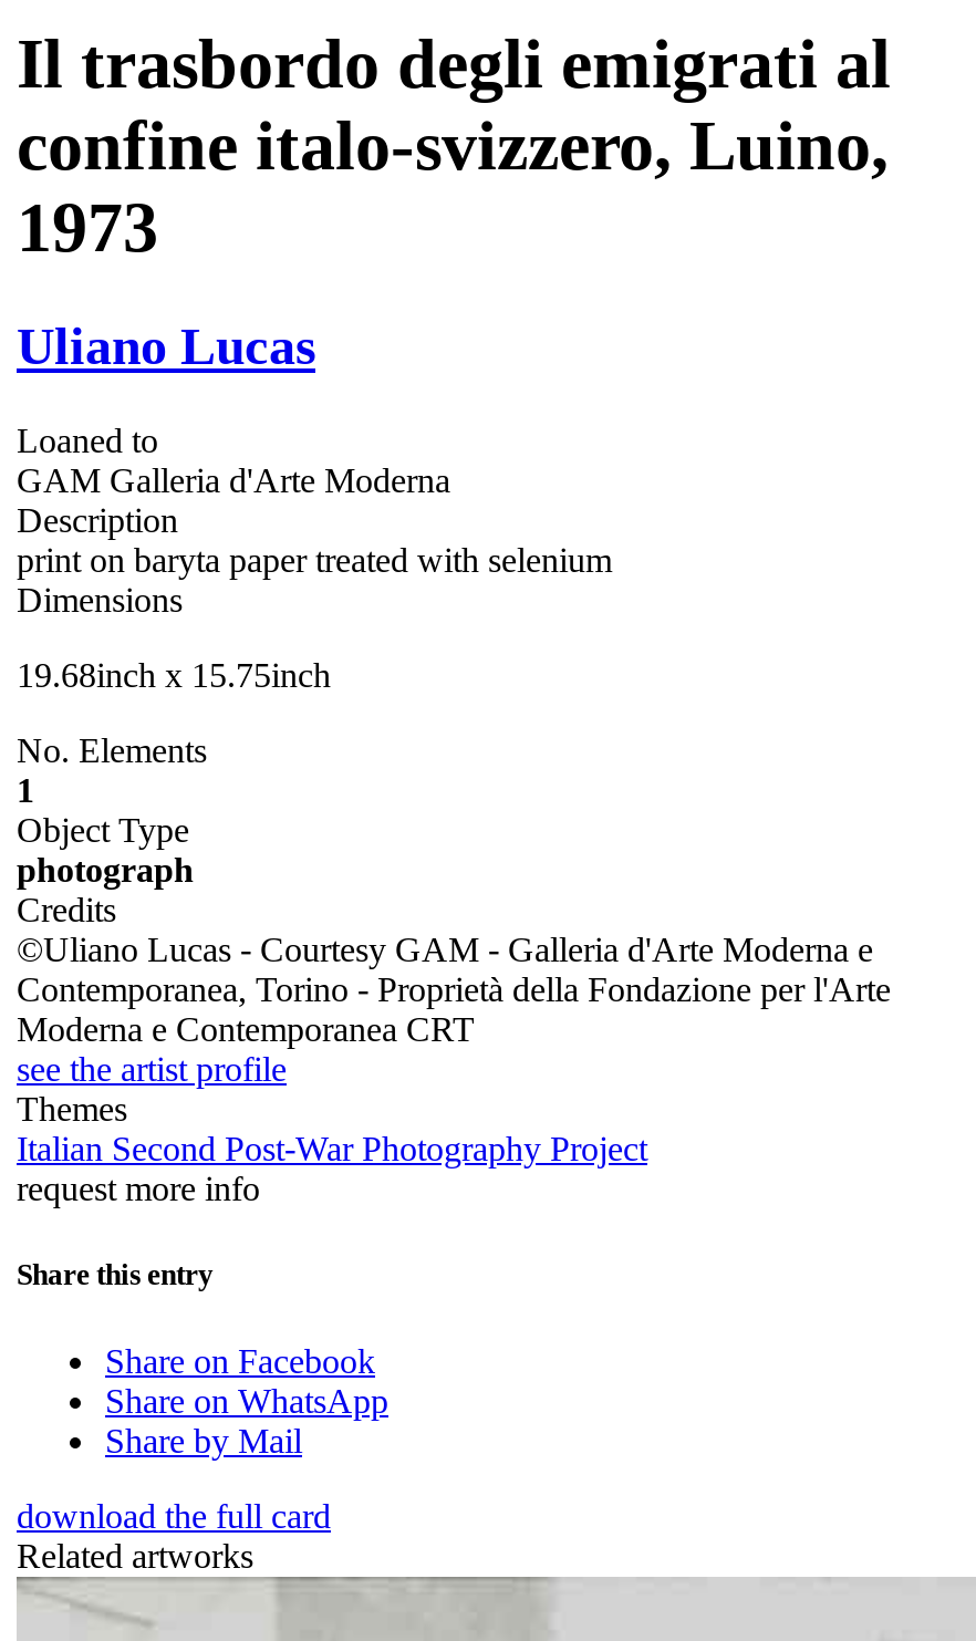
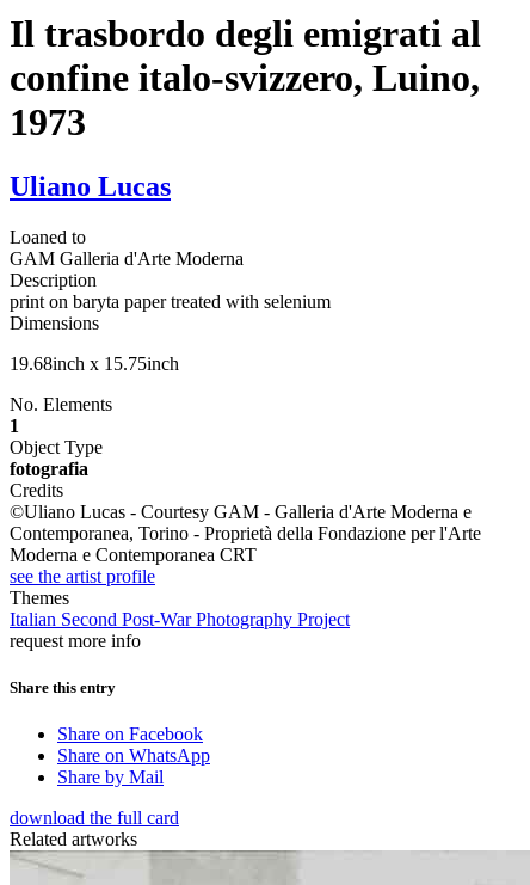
- photograph
+ fotografia
